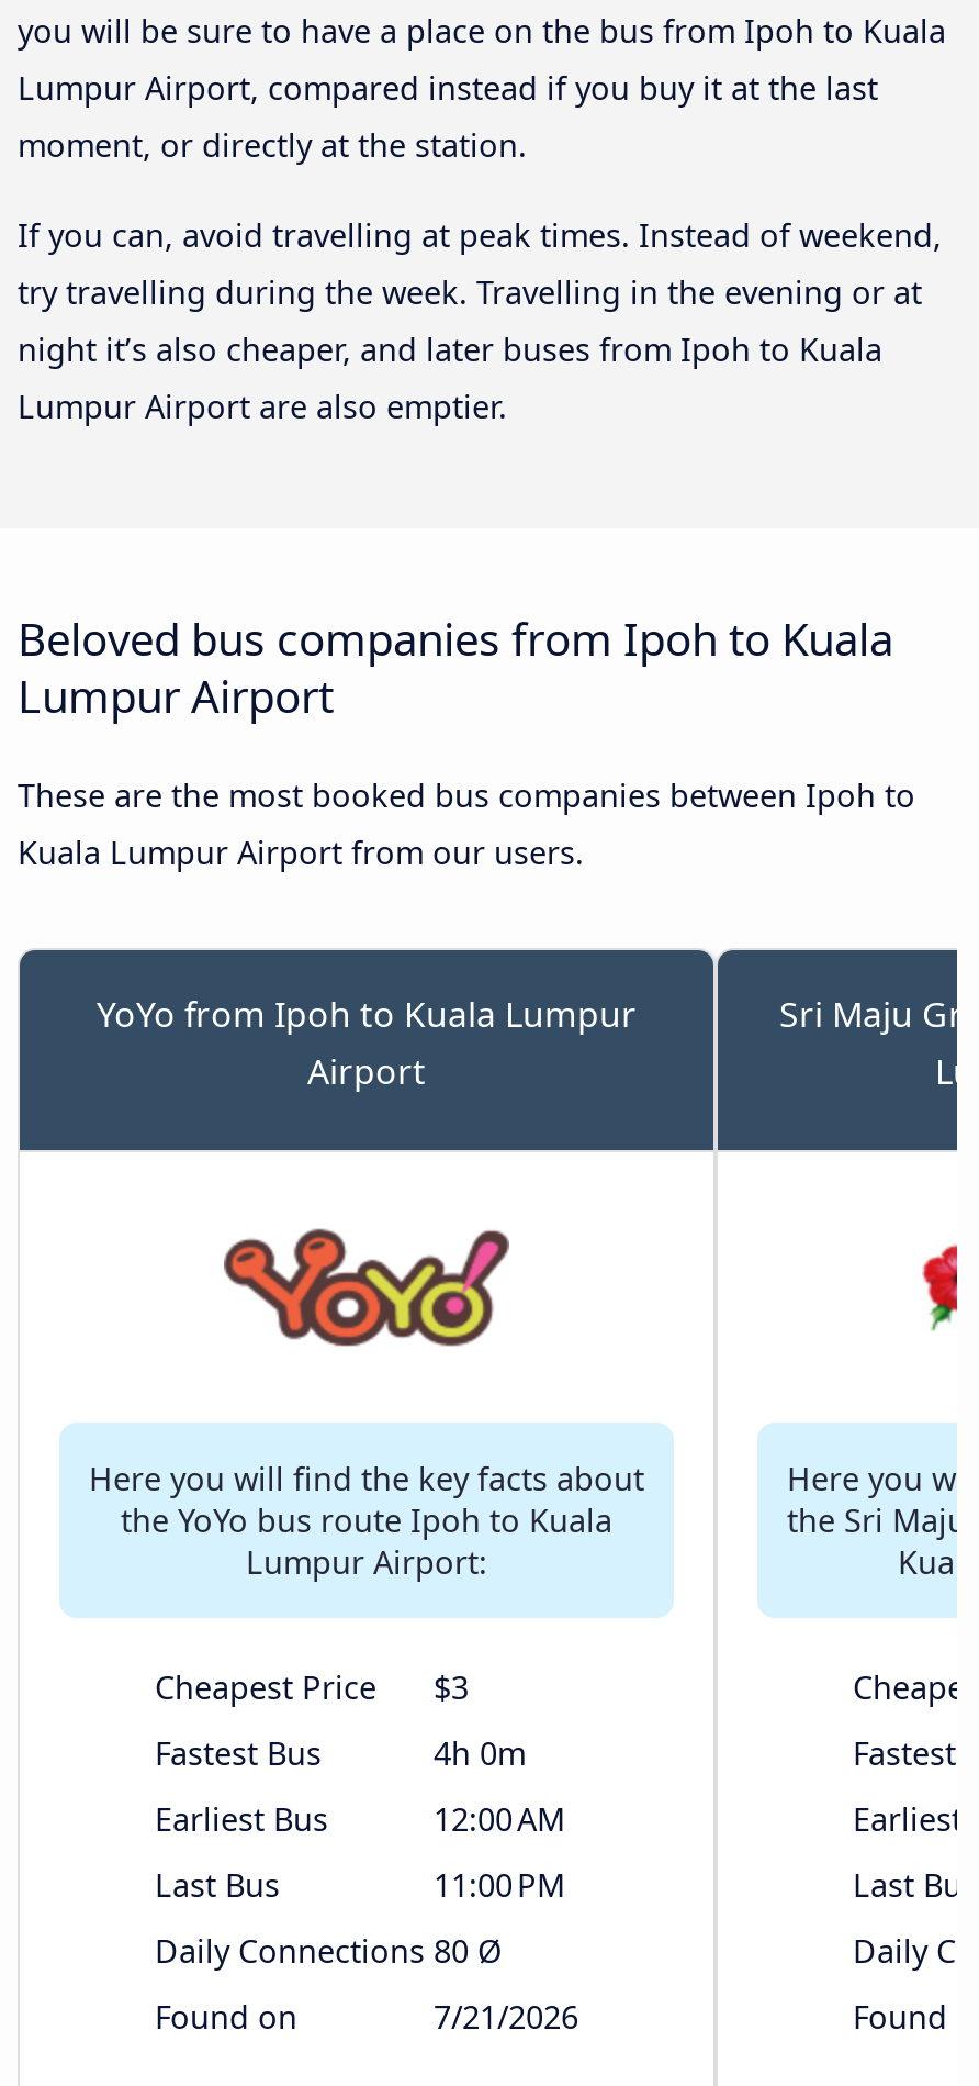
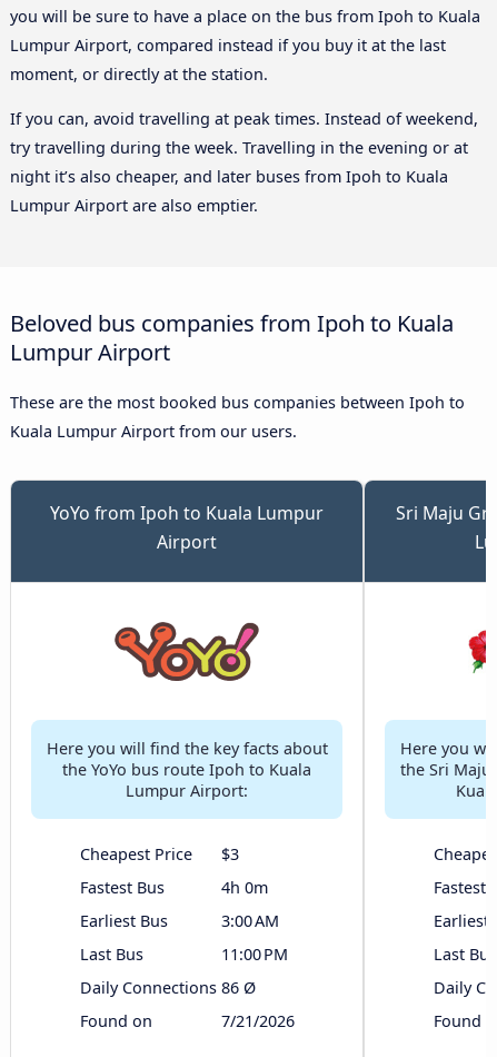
- 12:00 AM
+ 3:00 AM

- Daily Connections 80 Ø
+ Daily Connections 86 Ø
